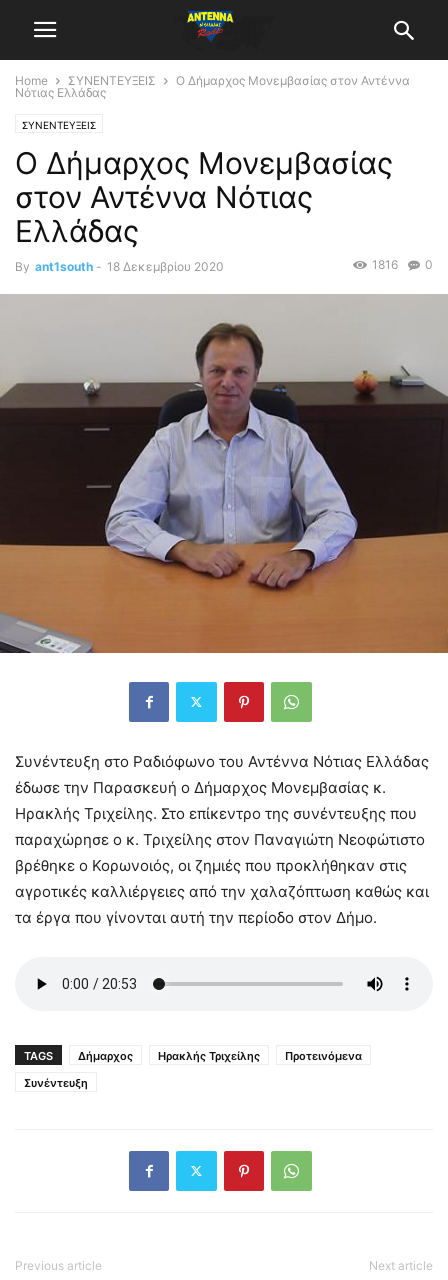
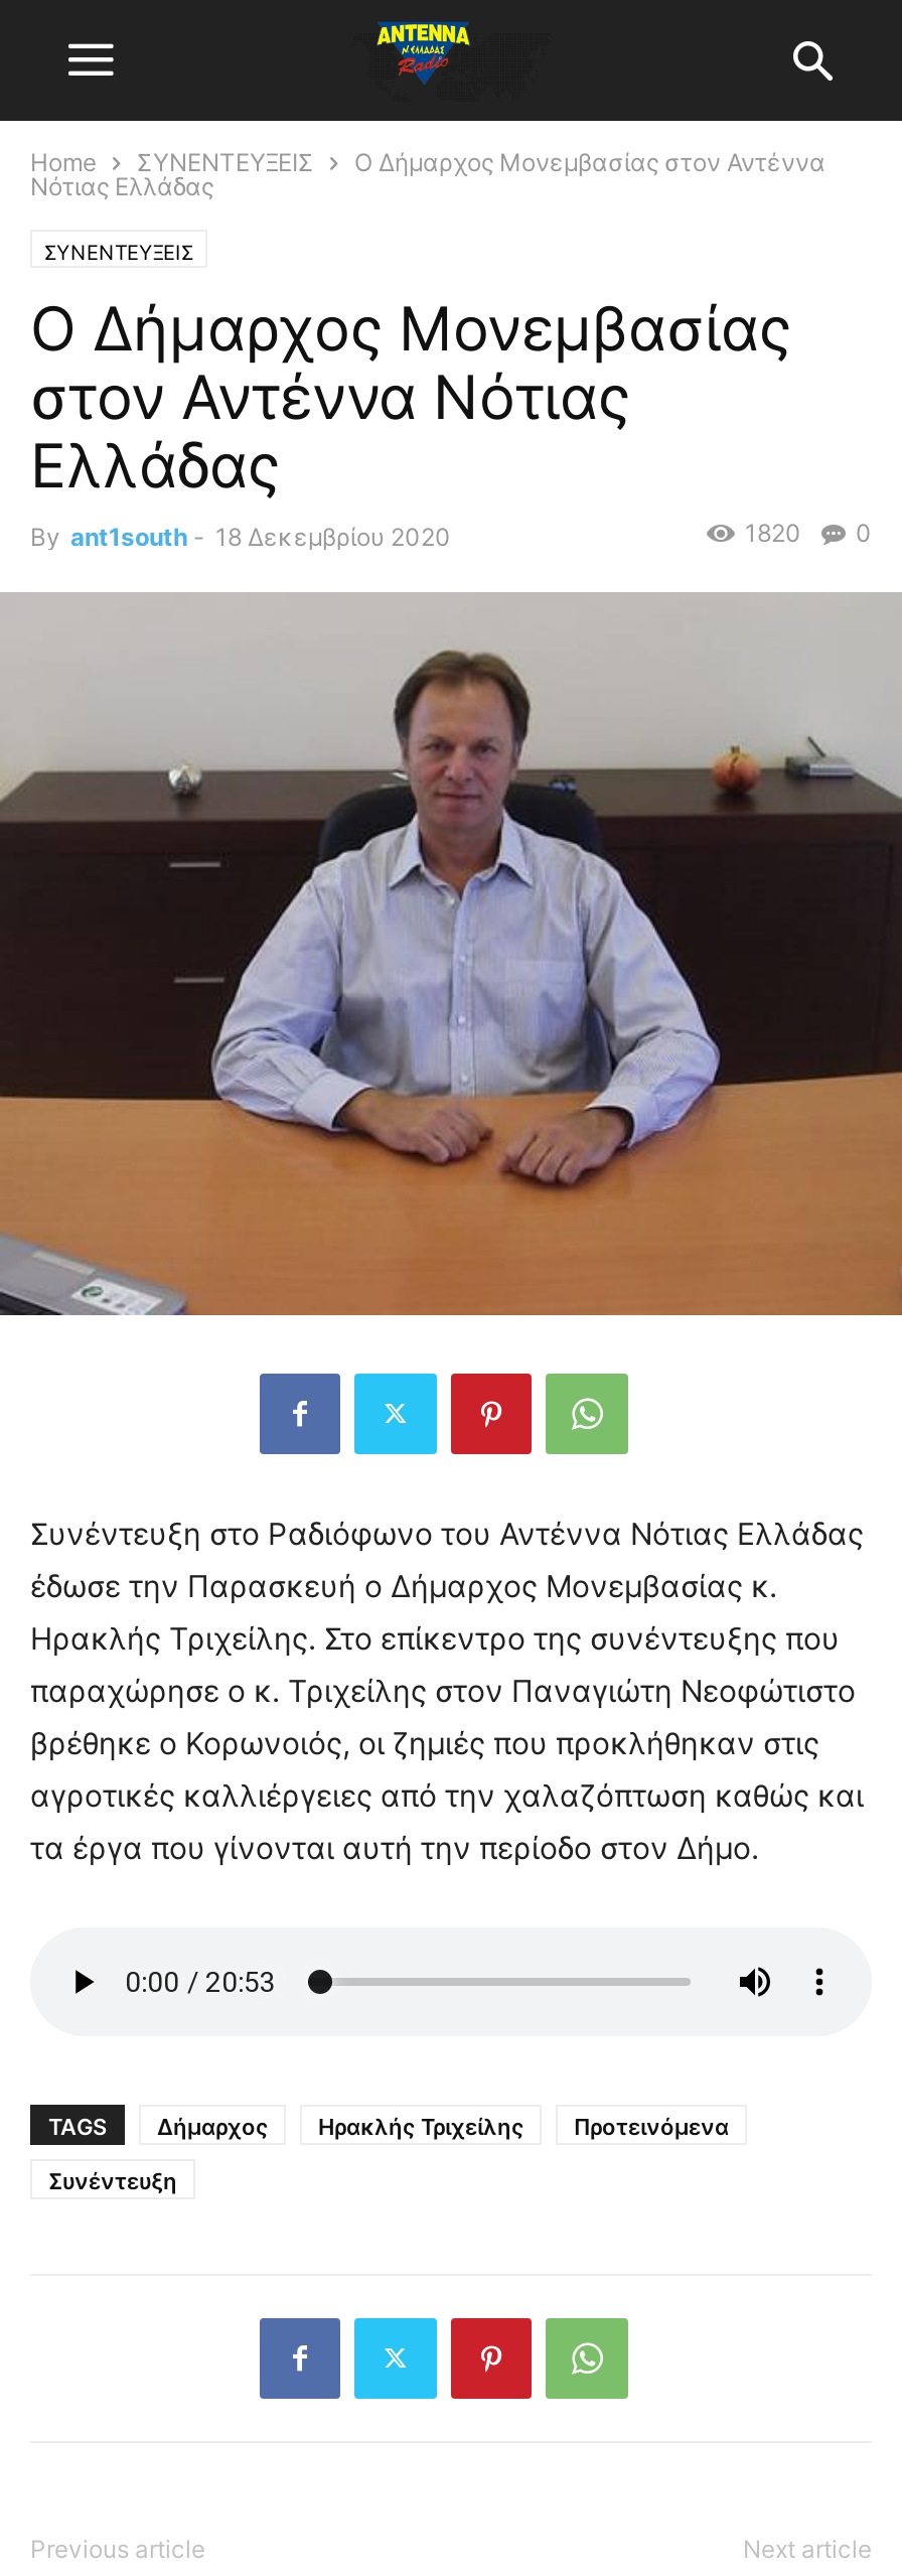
- 1816 0
+ 1820 0
